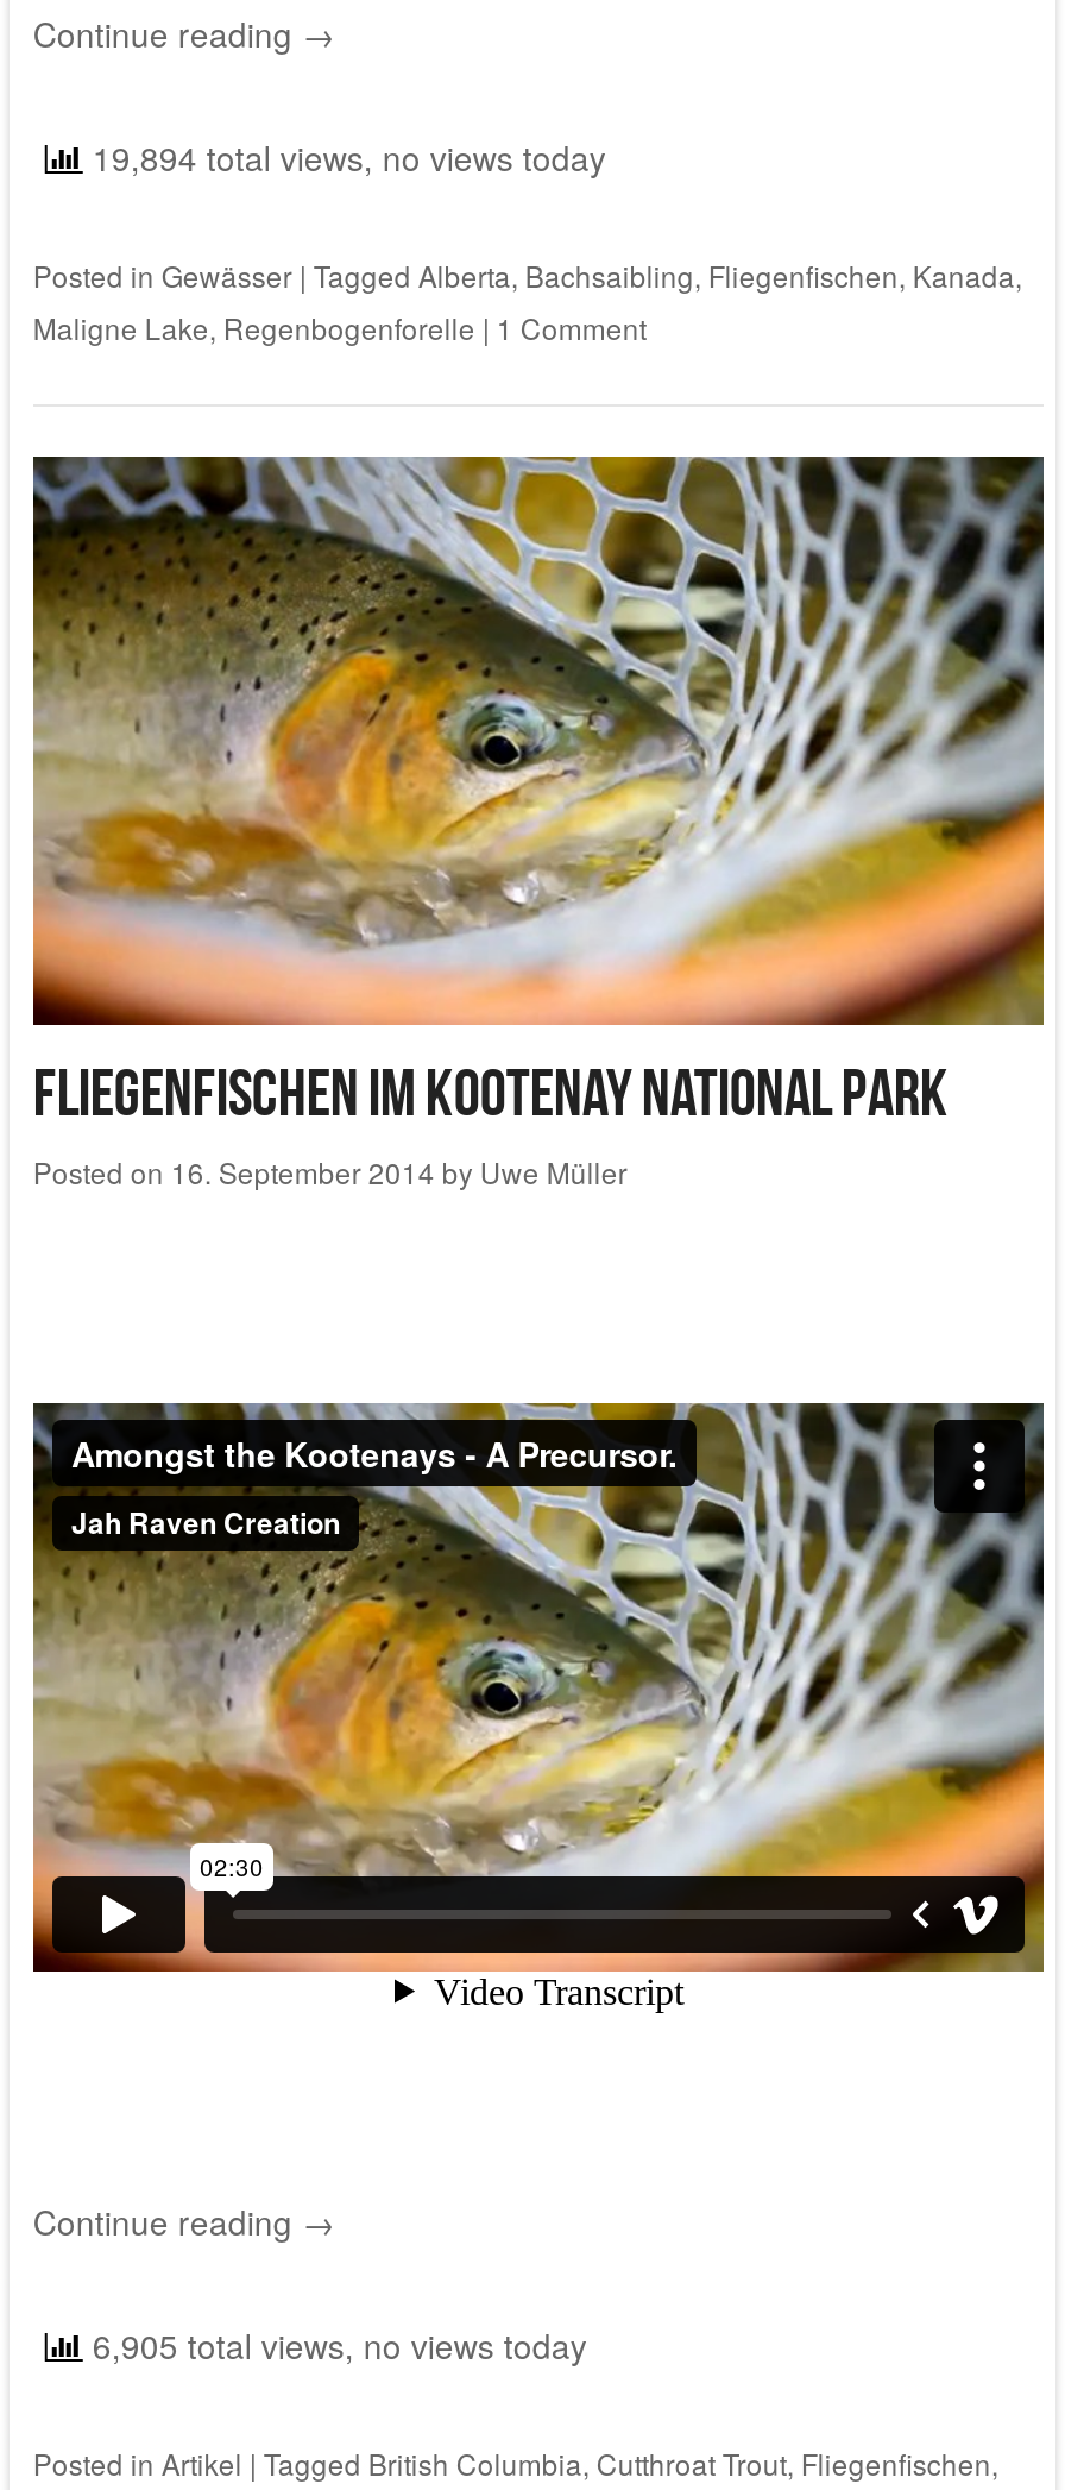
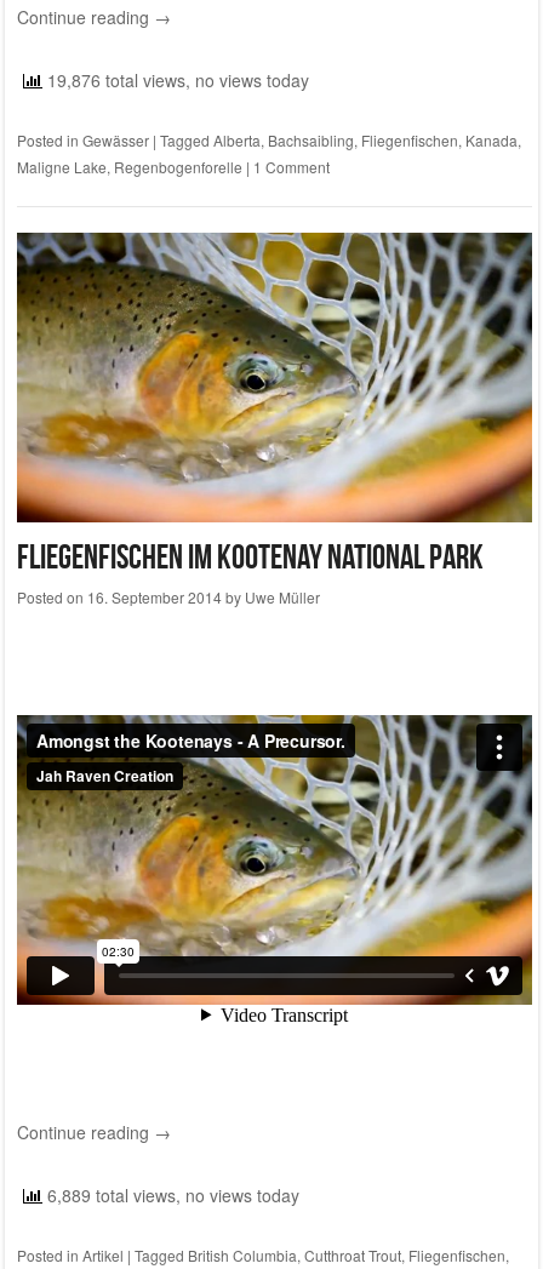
- 19,894 total views, no views today
+ 19,876 total views, no views today

- 6,905 total views, no views today
+ 6,889 total views, no views today
